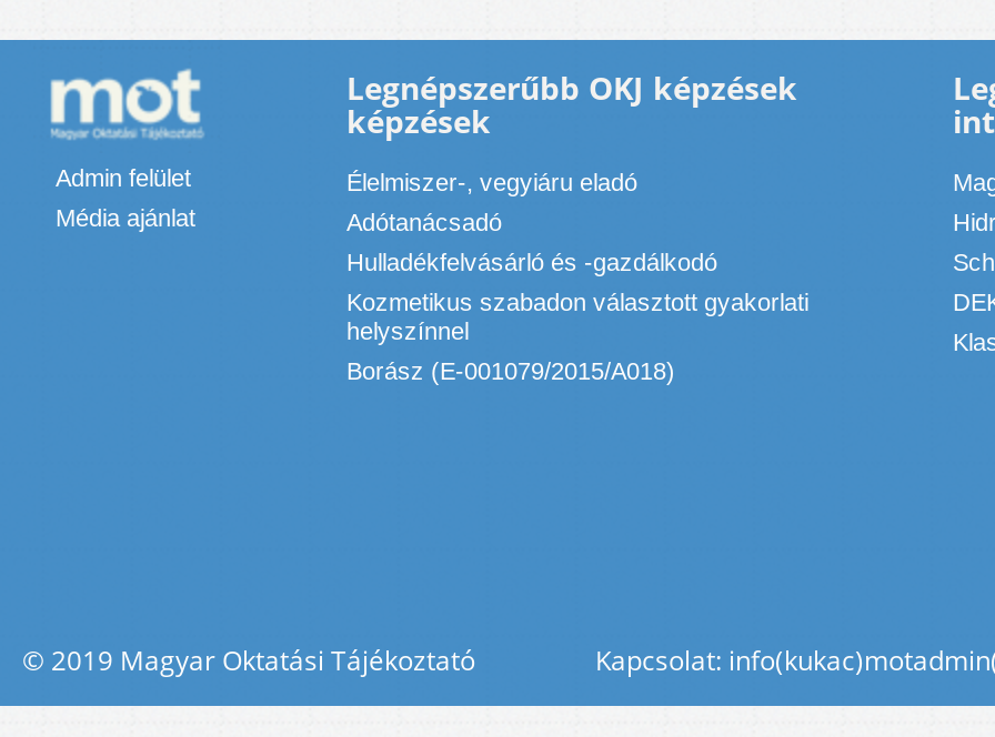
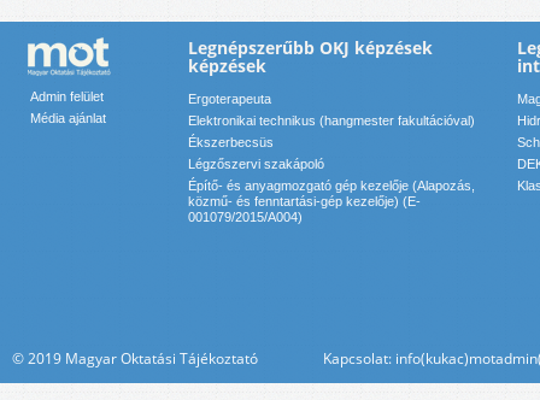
- Élelmiszer-, vegyiáru eladó
+ Ergoterapeuta

- Adótanácsadó
+ Elektronikai technikus (hangmester fakultációval)

- Hulladékfelvásárló és -gazdálkodó
+ Ékszerbecsüs

- Kozmetikus szabadon választott gyakorlati
- helyszínnel
+ Légzőszervi szakápoló

- Borász (E-001079/2015/A018)
+ Építő- és anyagmozgató gép kezelője (Alapozás,
+ közmű- és fenntartási-gép kezelője) (E-
+ 001079/2015/A004)
